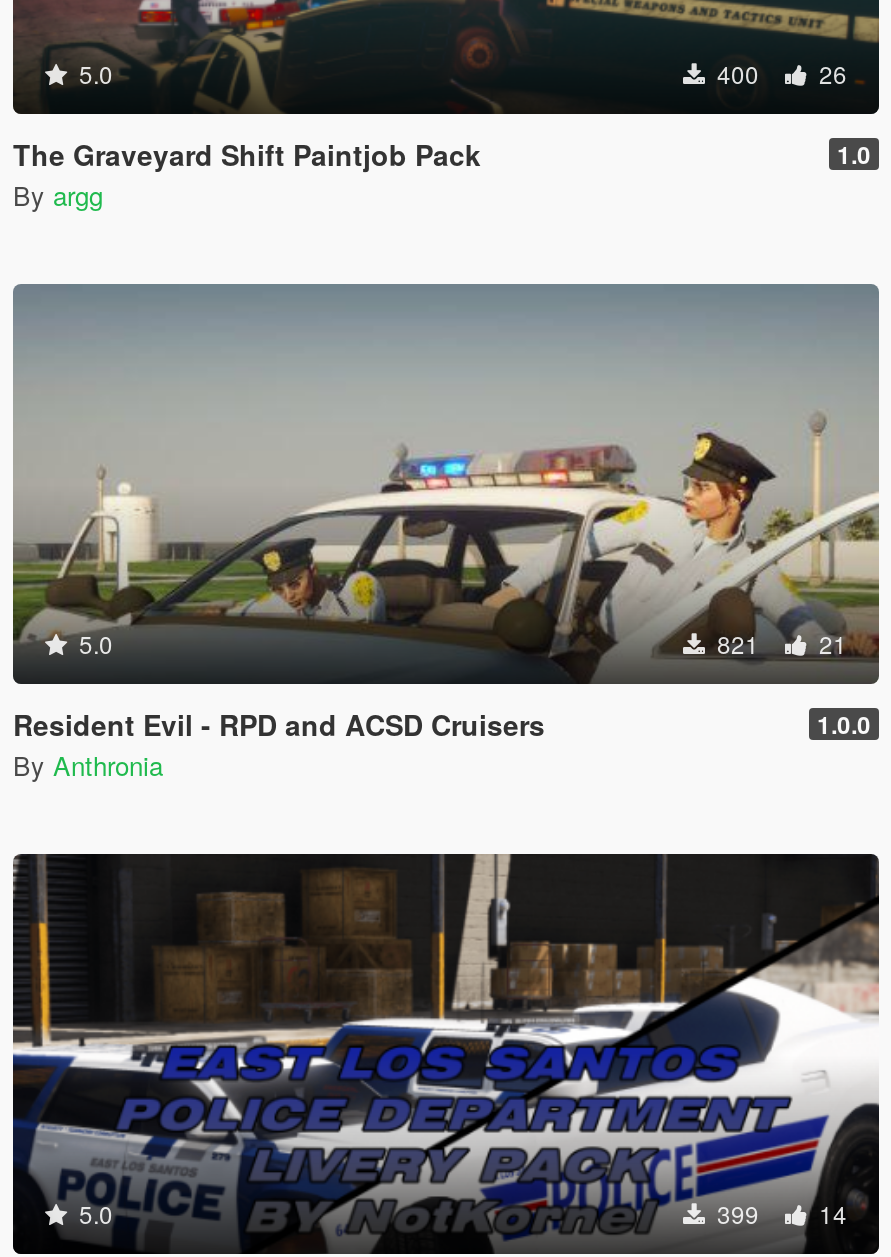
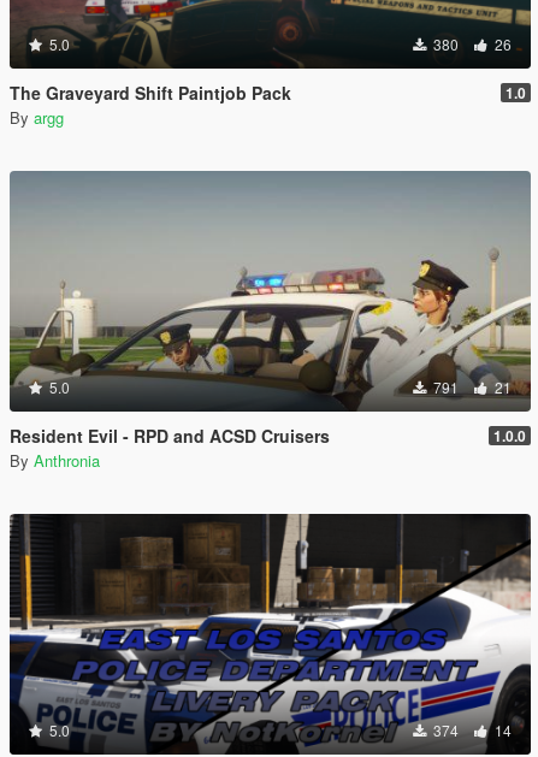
- 400 26
+ 380 26

- 821 21
+ 791 21

- 399 14
+ 374 14
